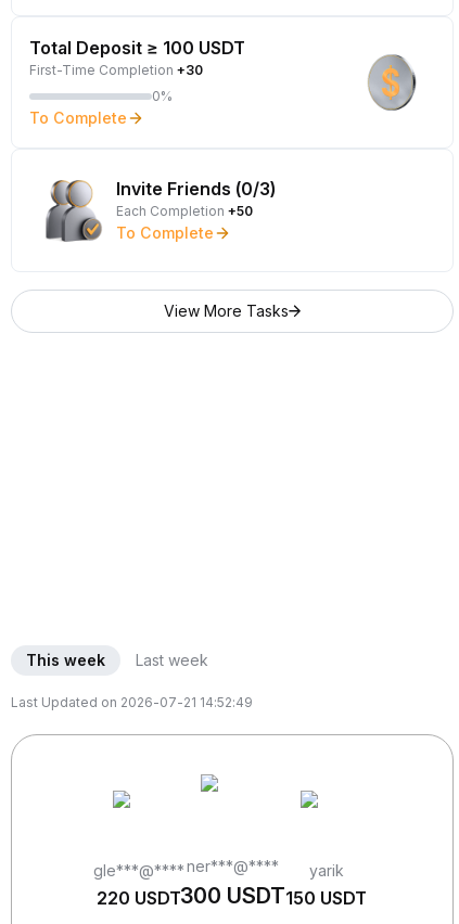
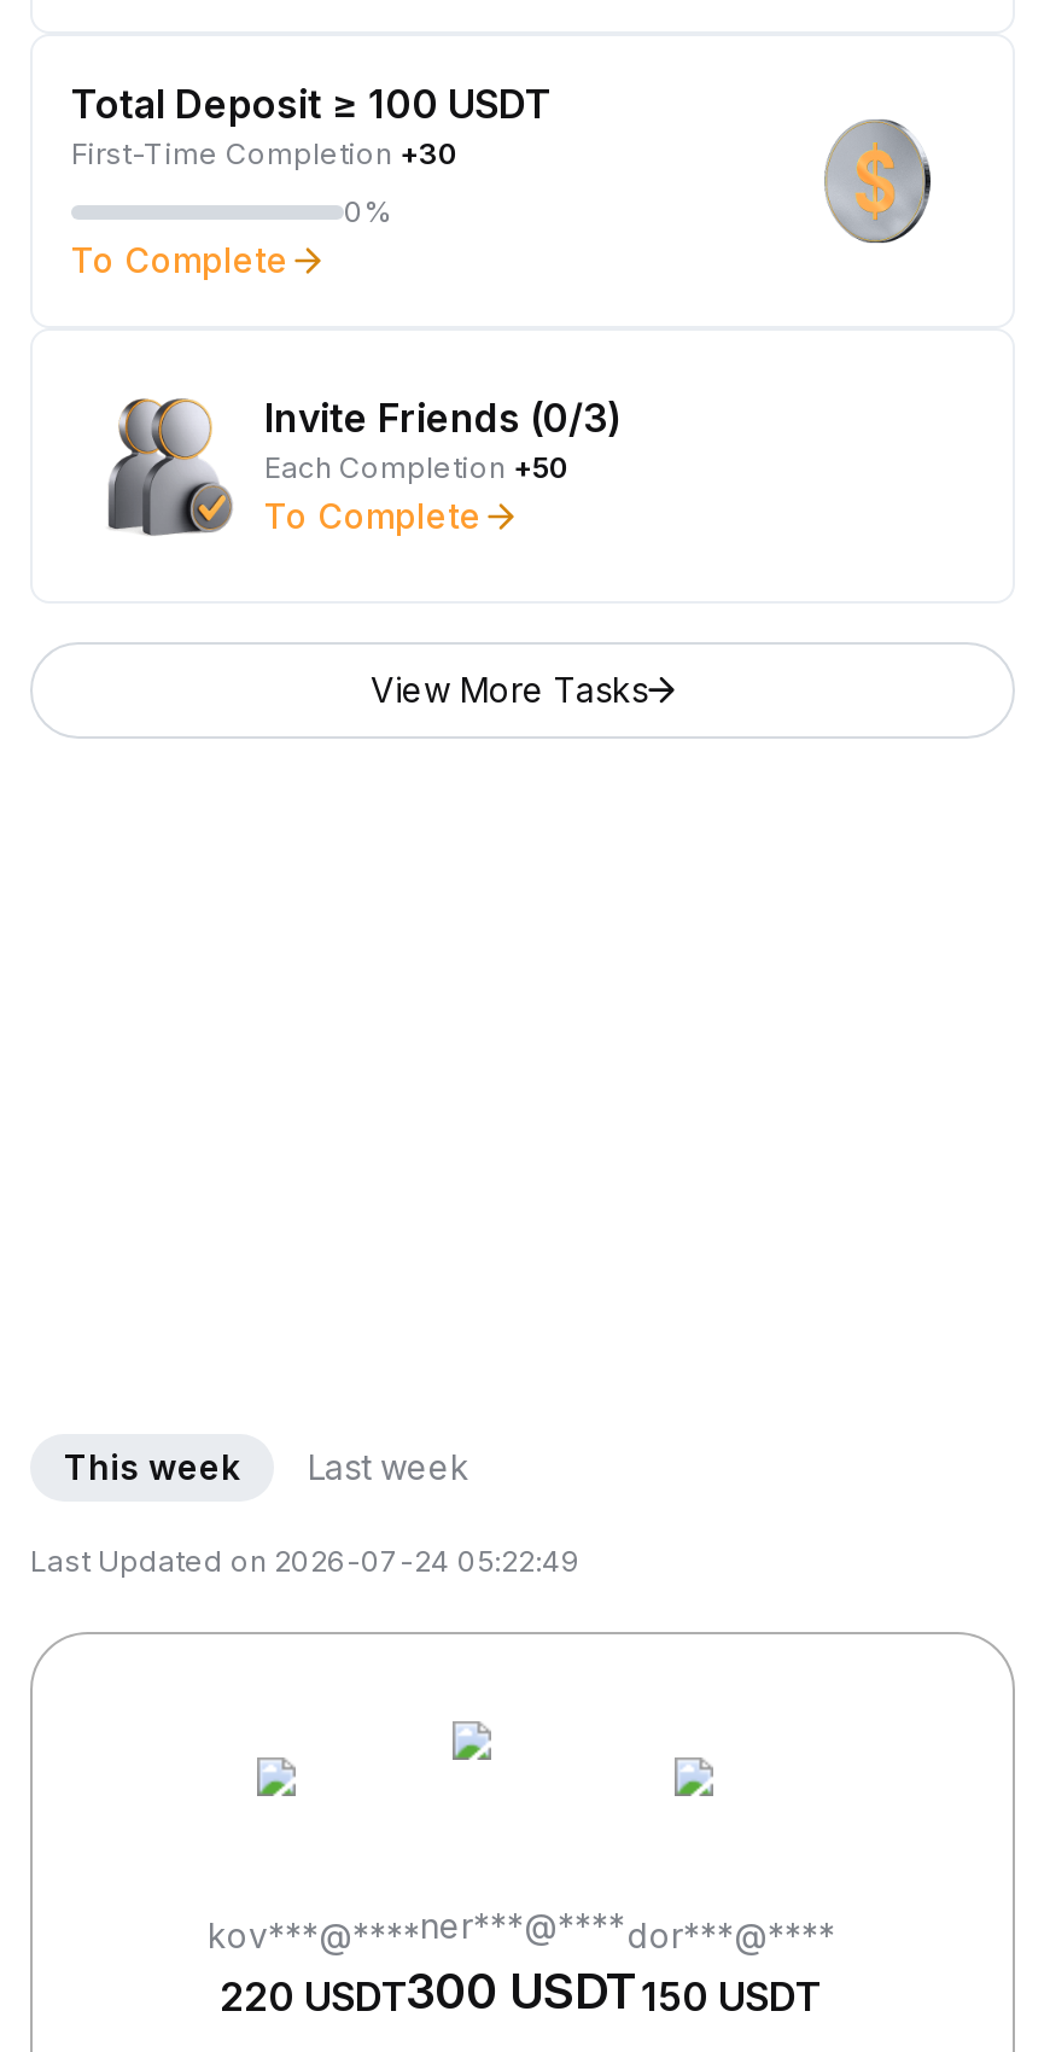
- Last Updated on 2026-07-21 14:52:49
+ Last Updated on 2026-07-24 05:22:49

- gle***@****
+ kov***@****

- yarik
+ dor***@****
